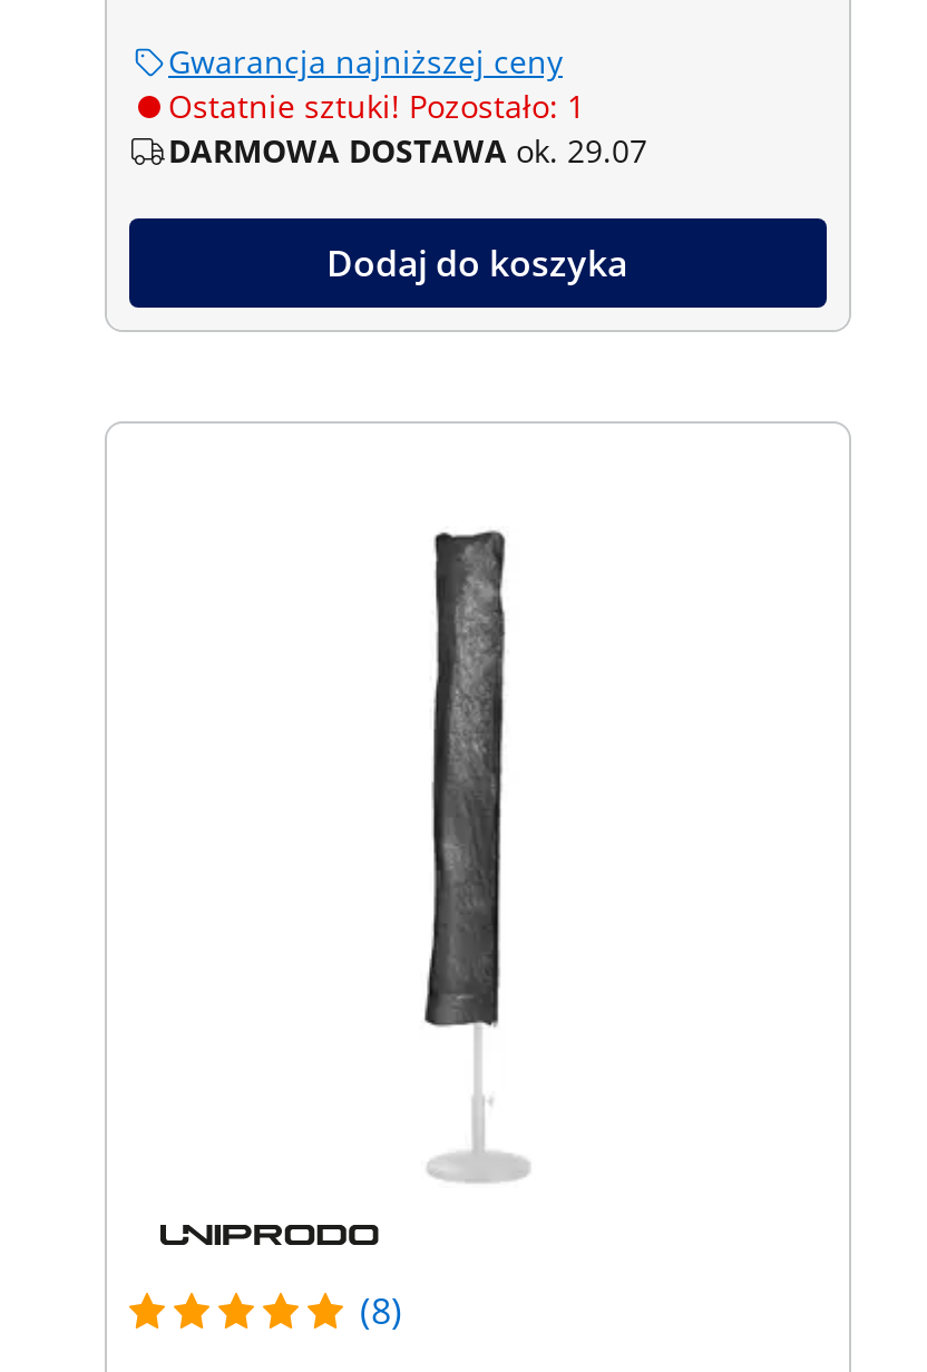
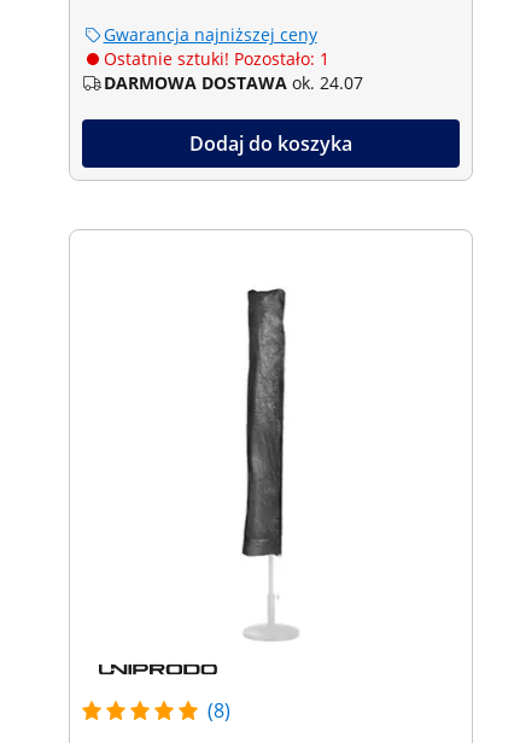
- DARMOWA DOSTAWA ok. 29.07
+ DARMOWA DOSTAWA ok. 24.07
